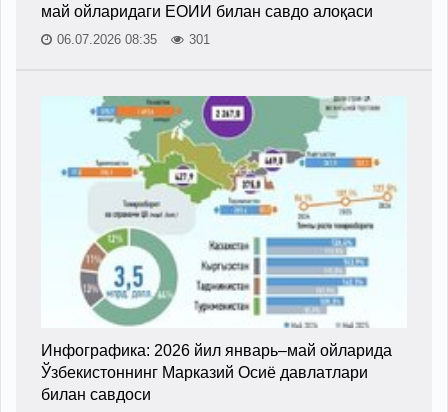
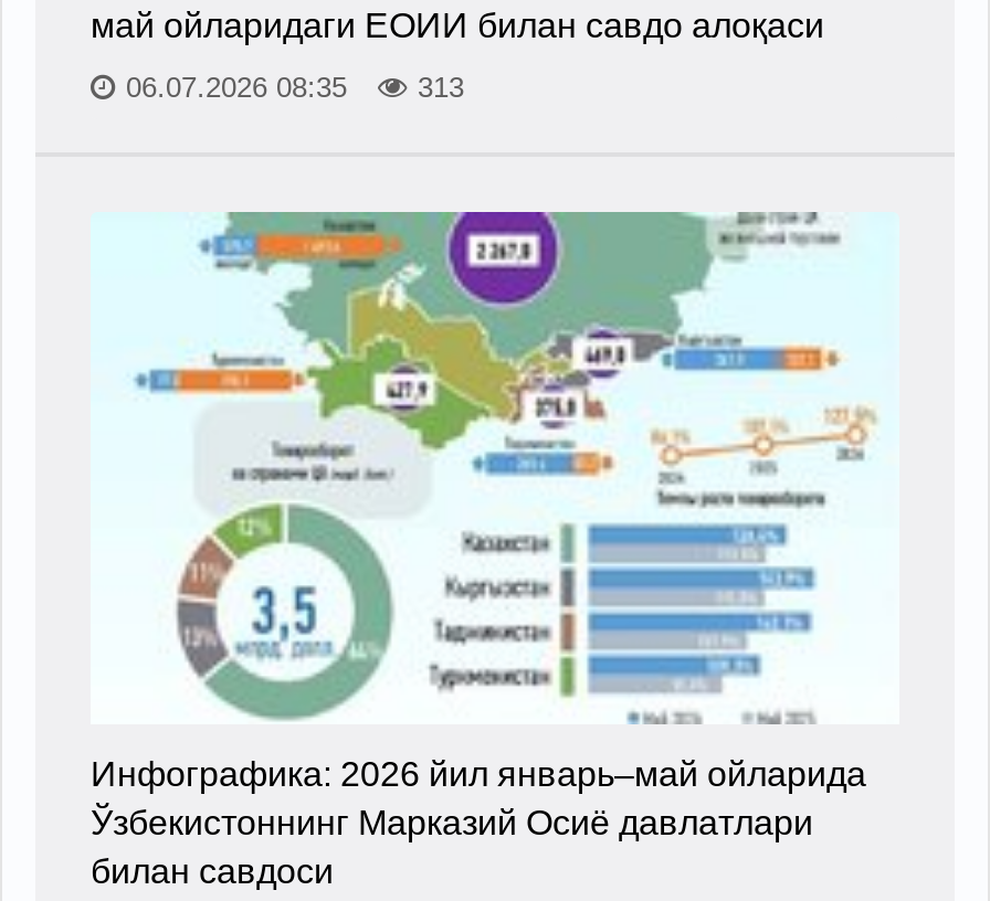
- 06.07.2026 08:35 301
+ 06.07.2026 08:35 313
